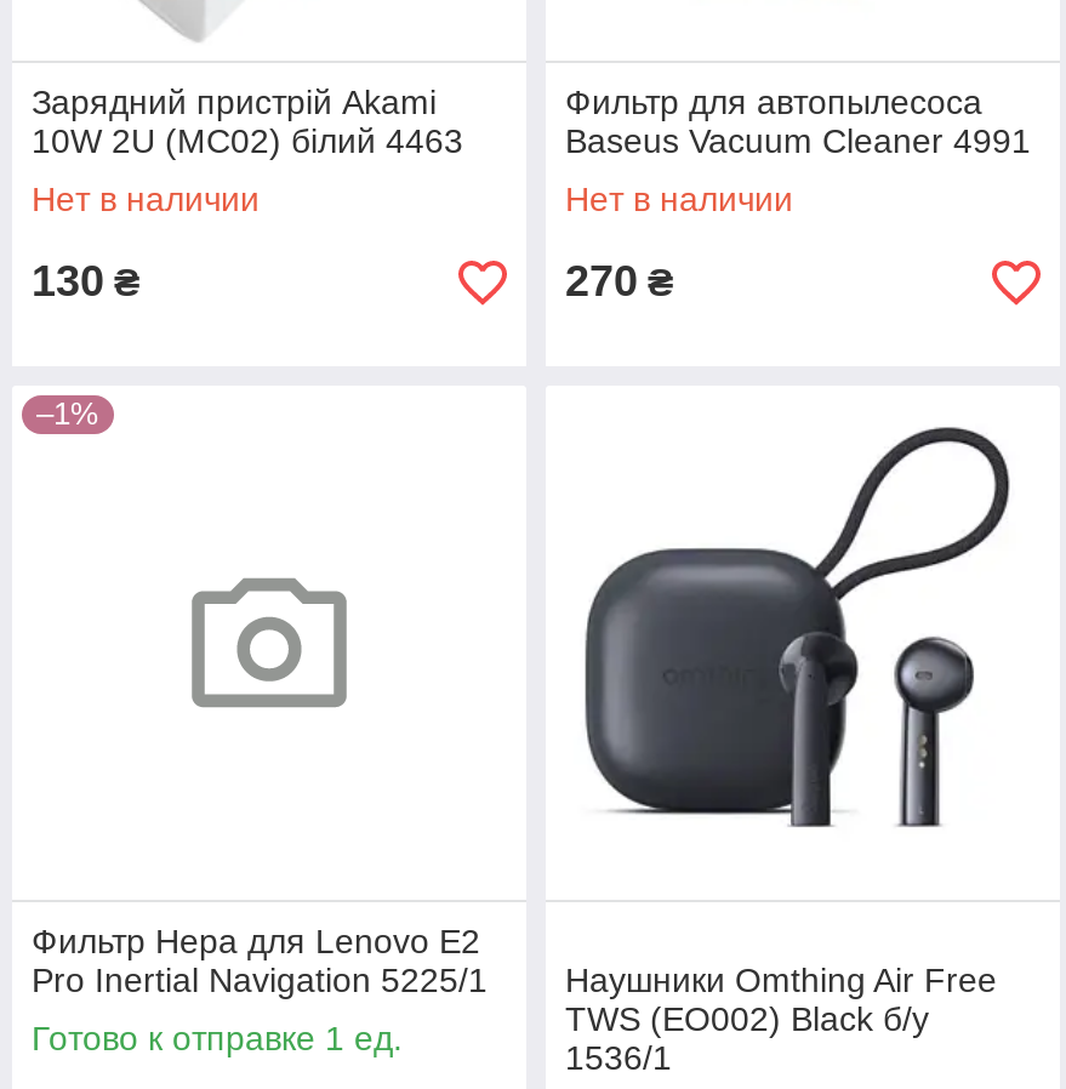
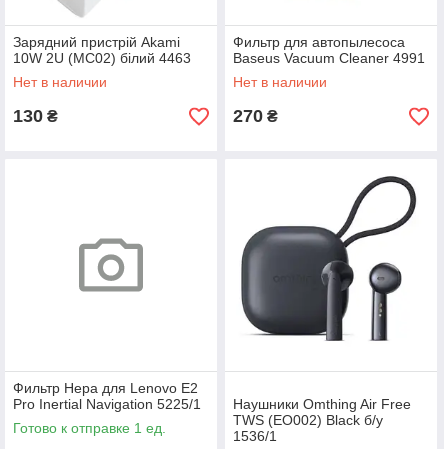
- –1%
